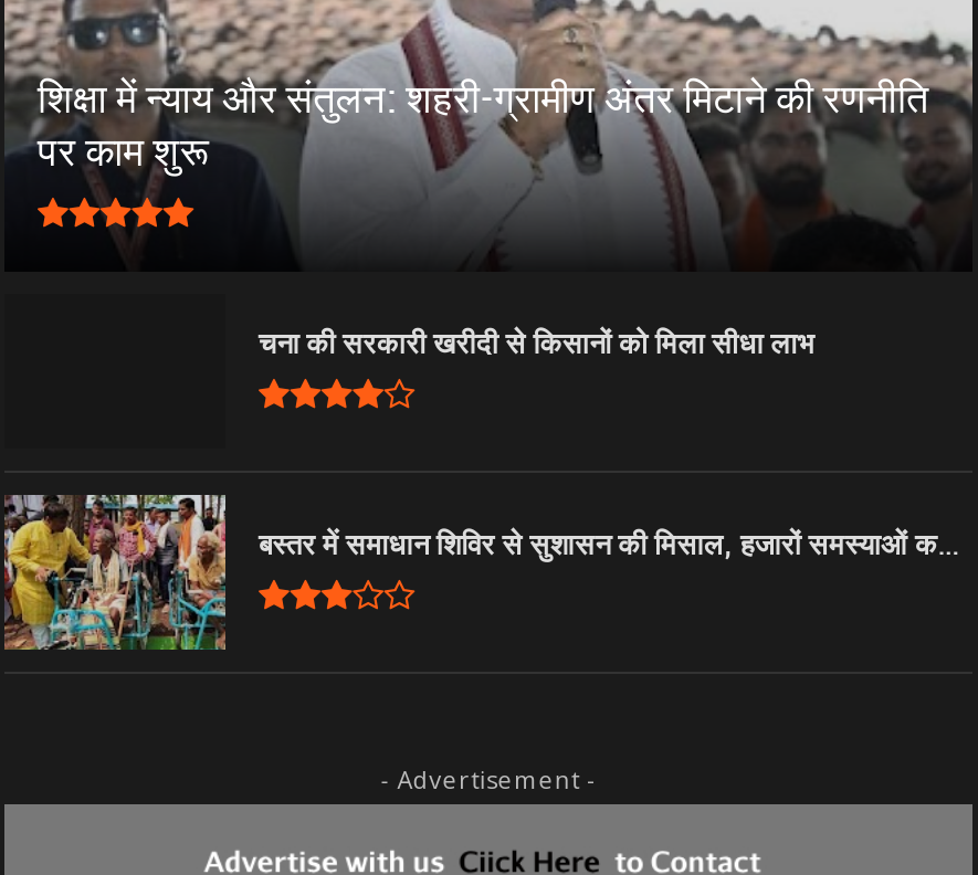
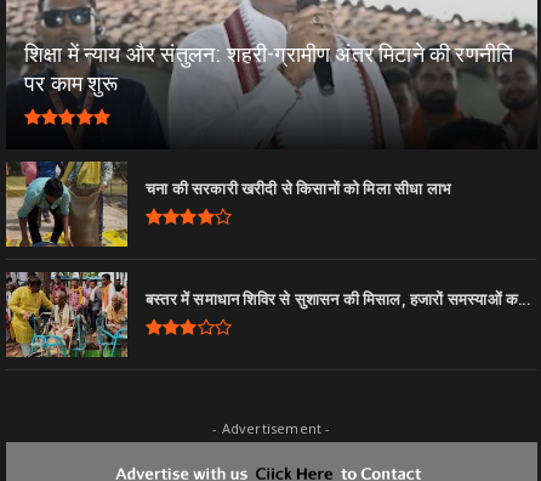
+ [image]
